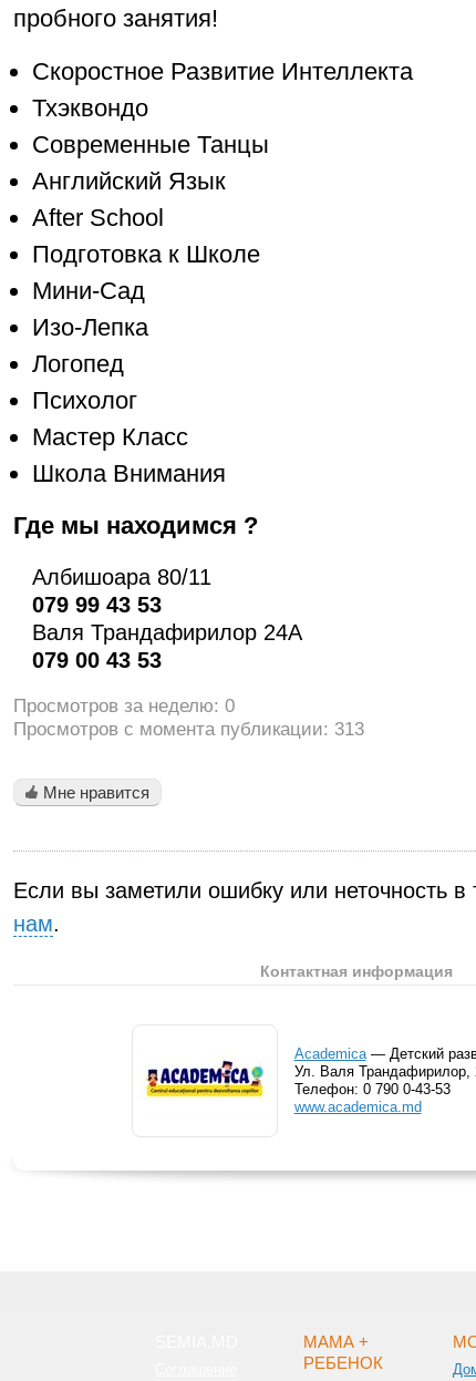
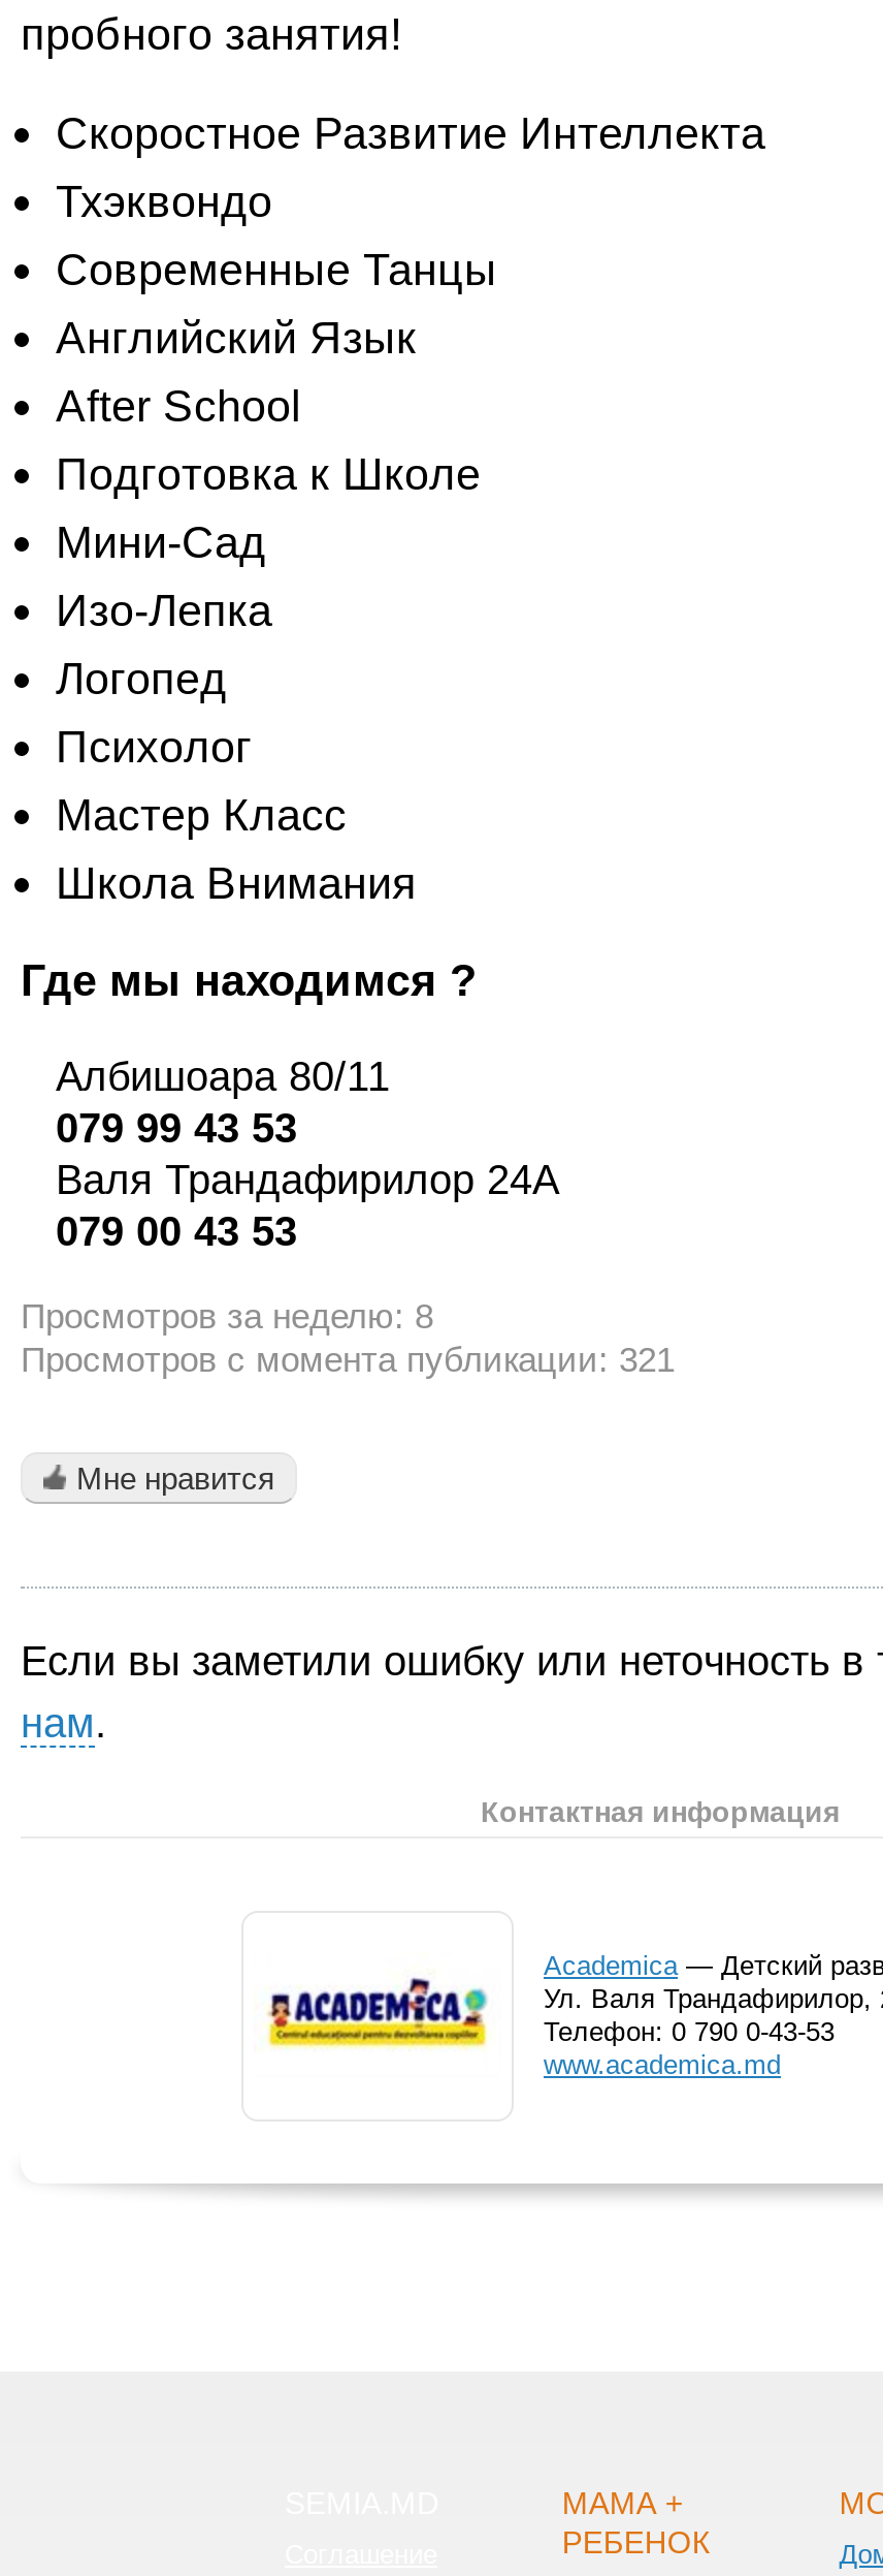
- Просмотров за неделю: 0
+ Просмотров за неделю: 8

- Просмотров с момента публикации: 313
+ Просмотров с момента публикации: 321
